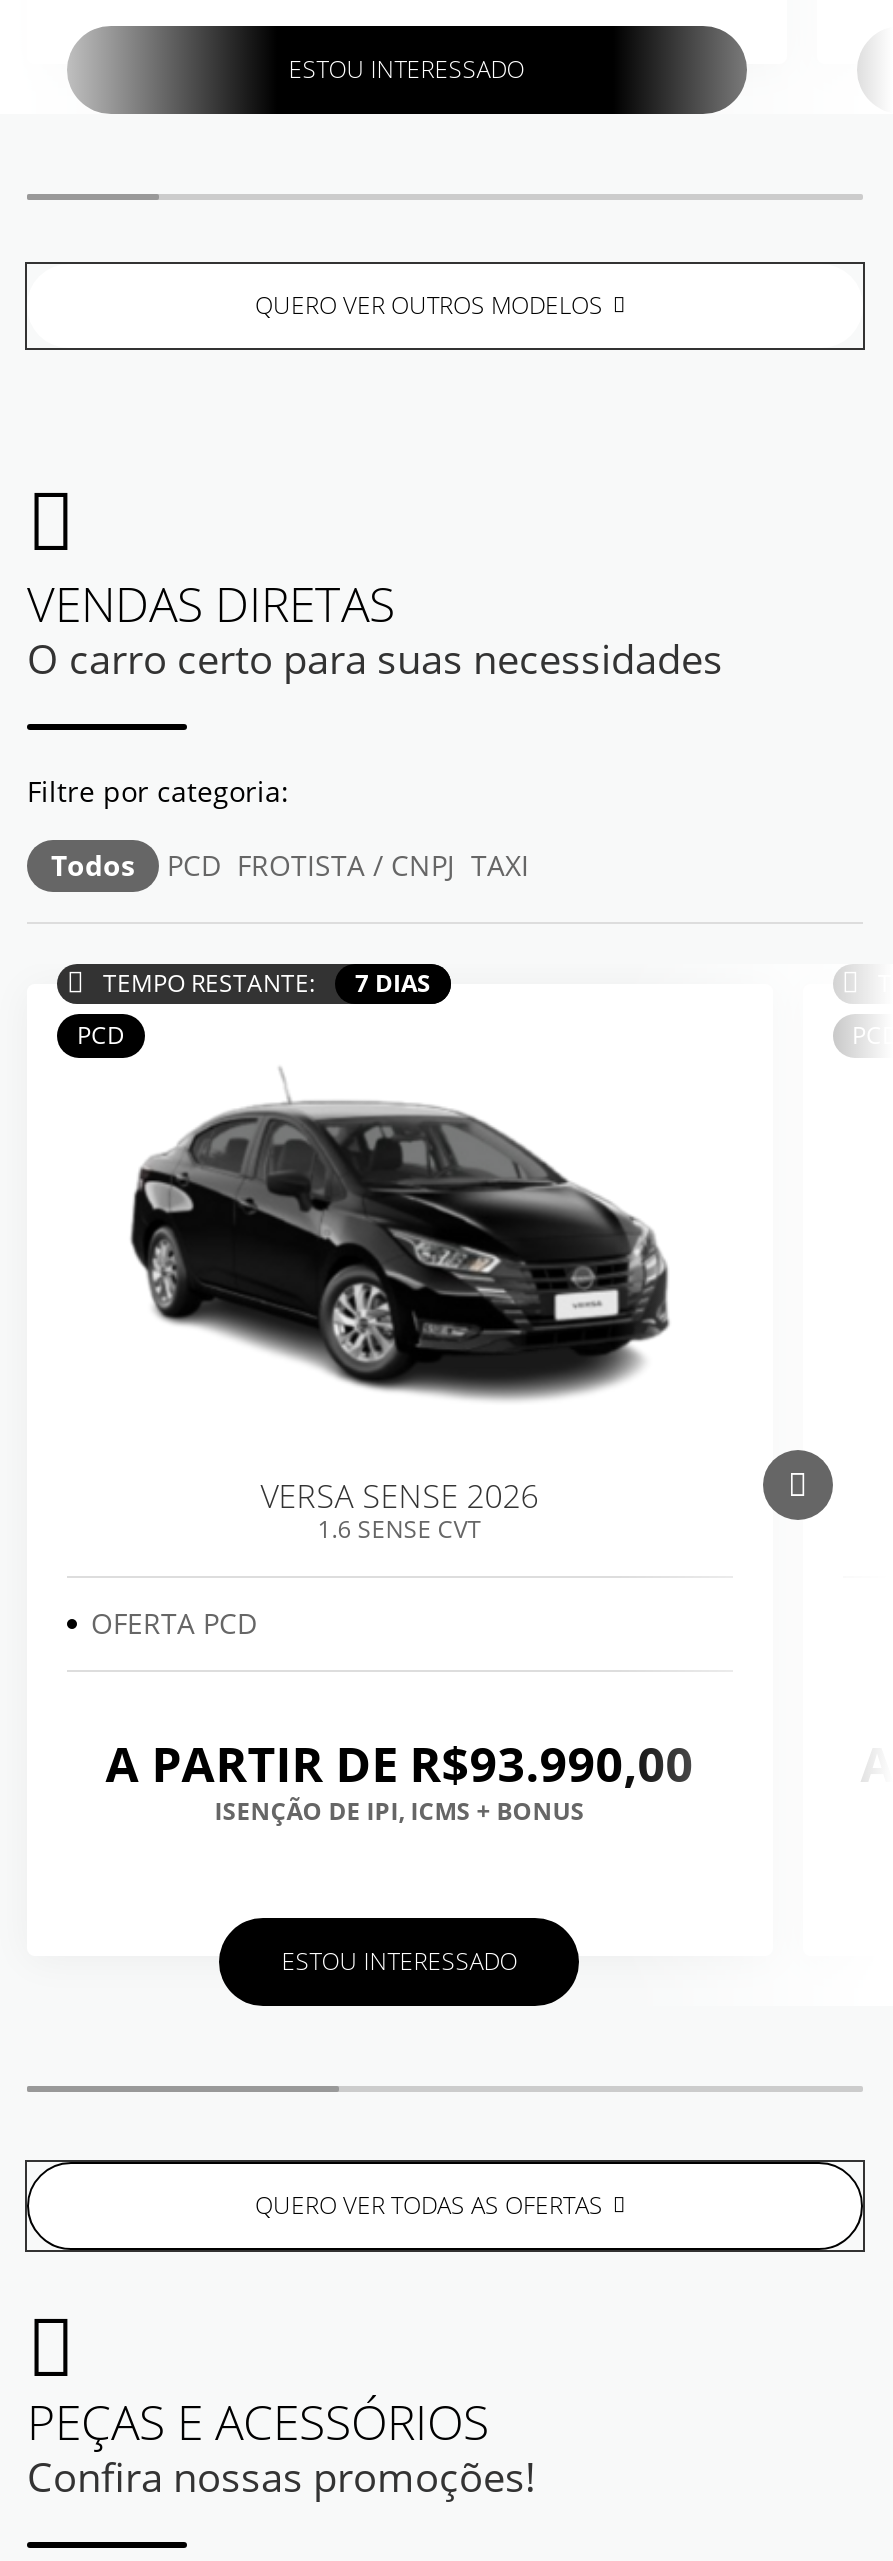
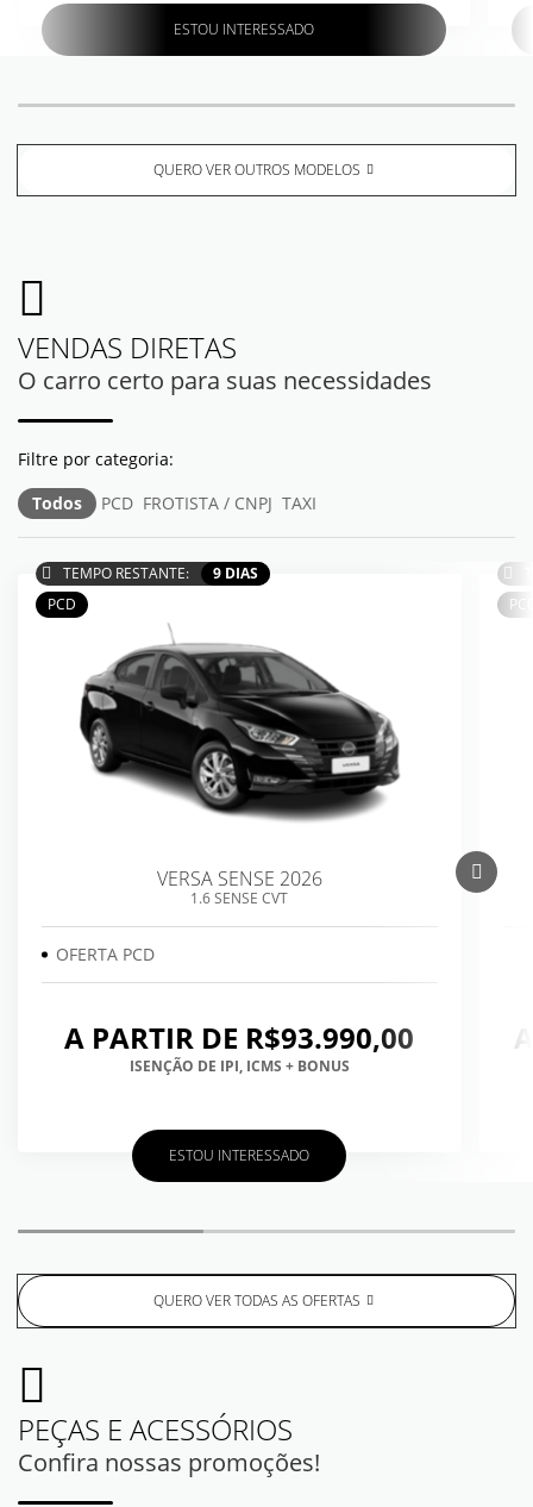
- TEMPO RESTANTE: 7 DIAS
+ TEMPO RESTANTE: 9 DIAS
